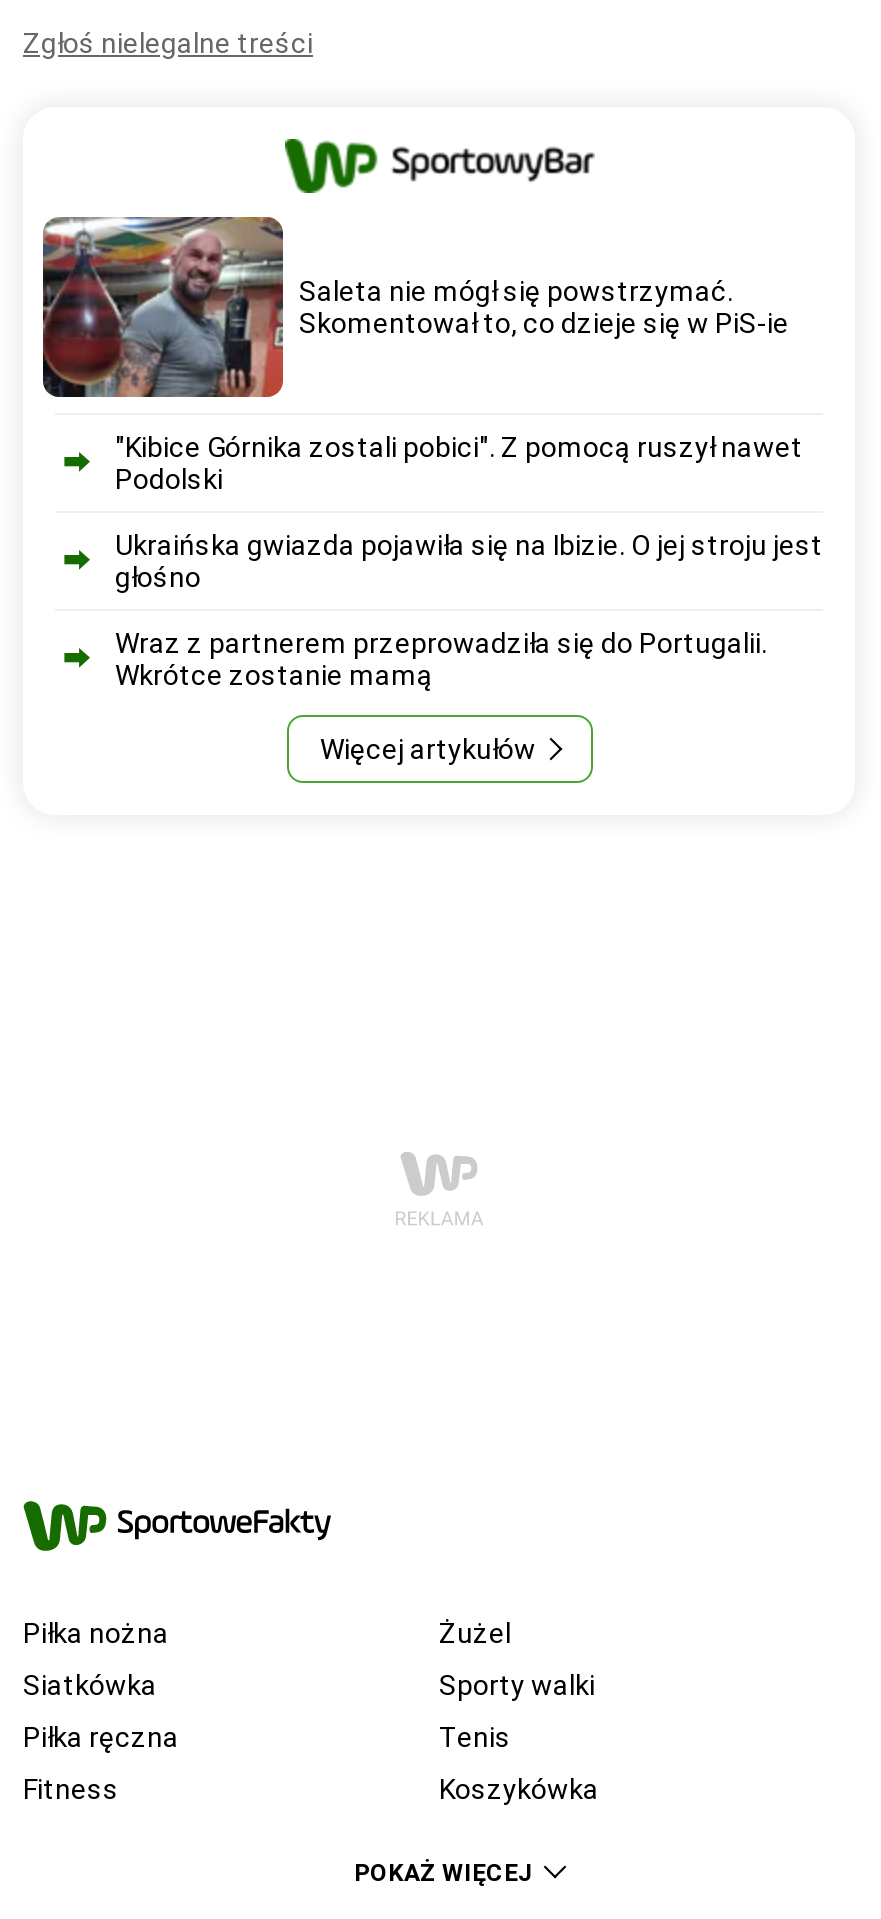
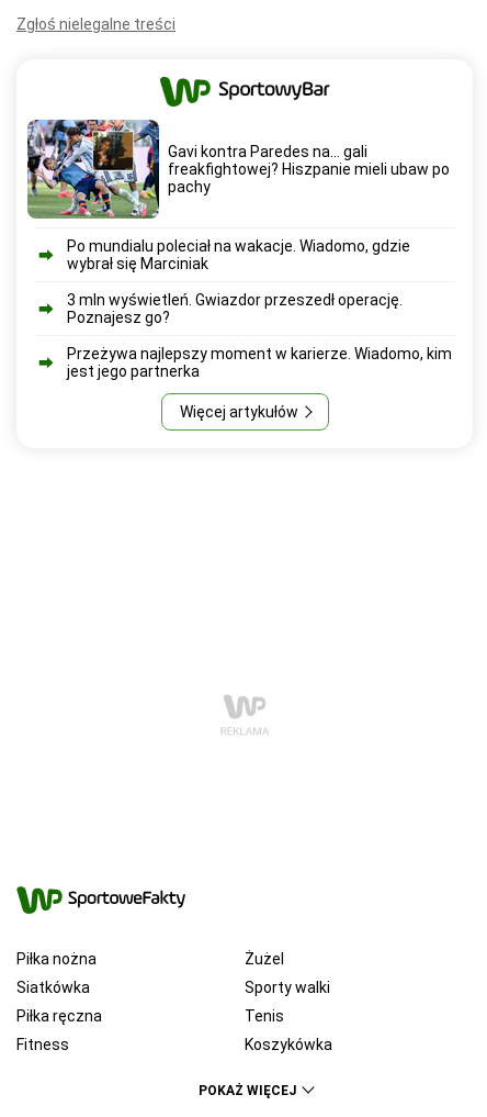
- [image]
- Saleta nie mógł się powstrzymać.
- Skomentował to, co dzieje się w PiS-ie
+ [image]
+ Gavi kontra Paredes na... gali
+ freakfightowej? Hiszpanie mieli ubaw po
+ pachy

- "Kibice Górnika zostali pobici". Z pomocą ruszył nawet
- Podolski
+ Po mundialu poleciał na wakacje. Wiadomo, gdzie
+ wybrał się Marciniak

- Ukraińska gwiazda pojawiła się na Ibizie. O jej stroju jest
- głośno
+ 3 mln wyświetleń. Gwiazdor przeszedł operację.
+ Poznajesz go?

- Wraz z partnerem przeprowadziła się do Portugalii.
- Wkrótce zostanie mamą
+ Przeżywa najlepszy moment w karierze. Wiadomo, kim
+ jest jego partnerka
